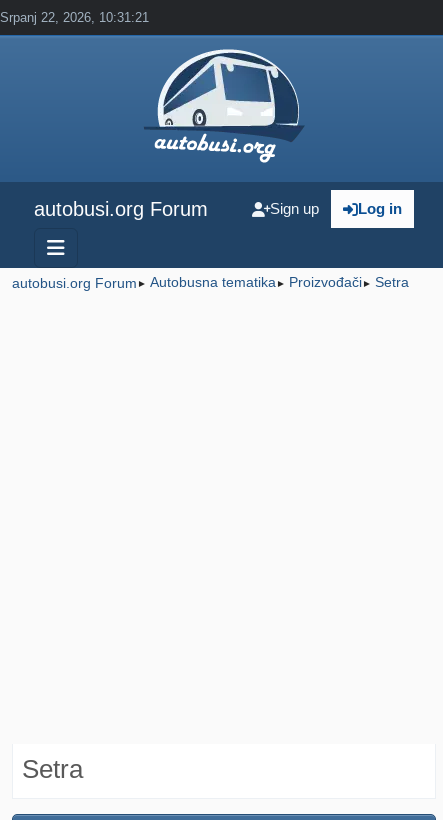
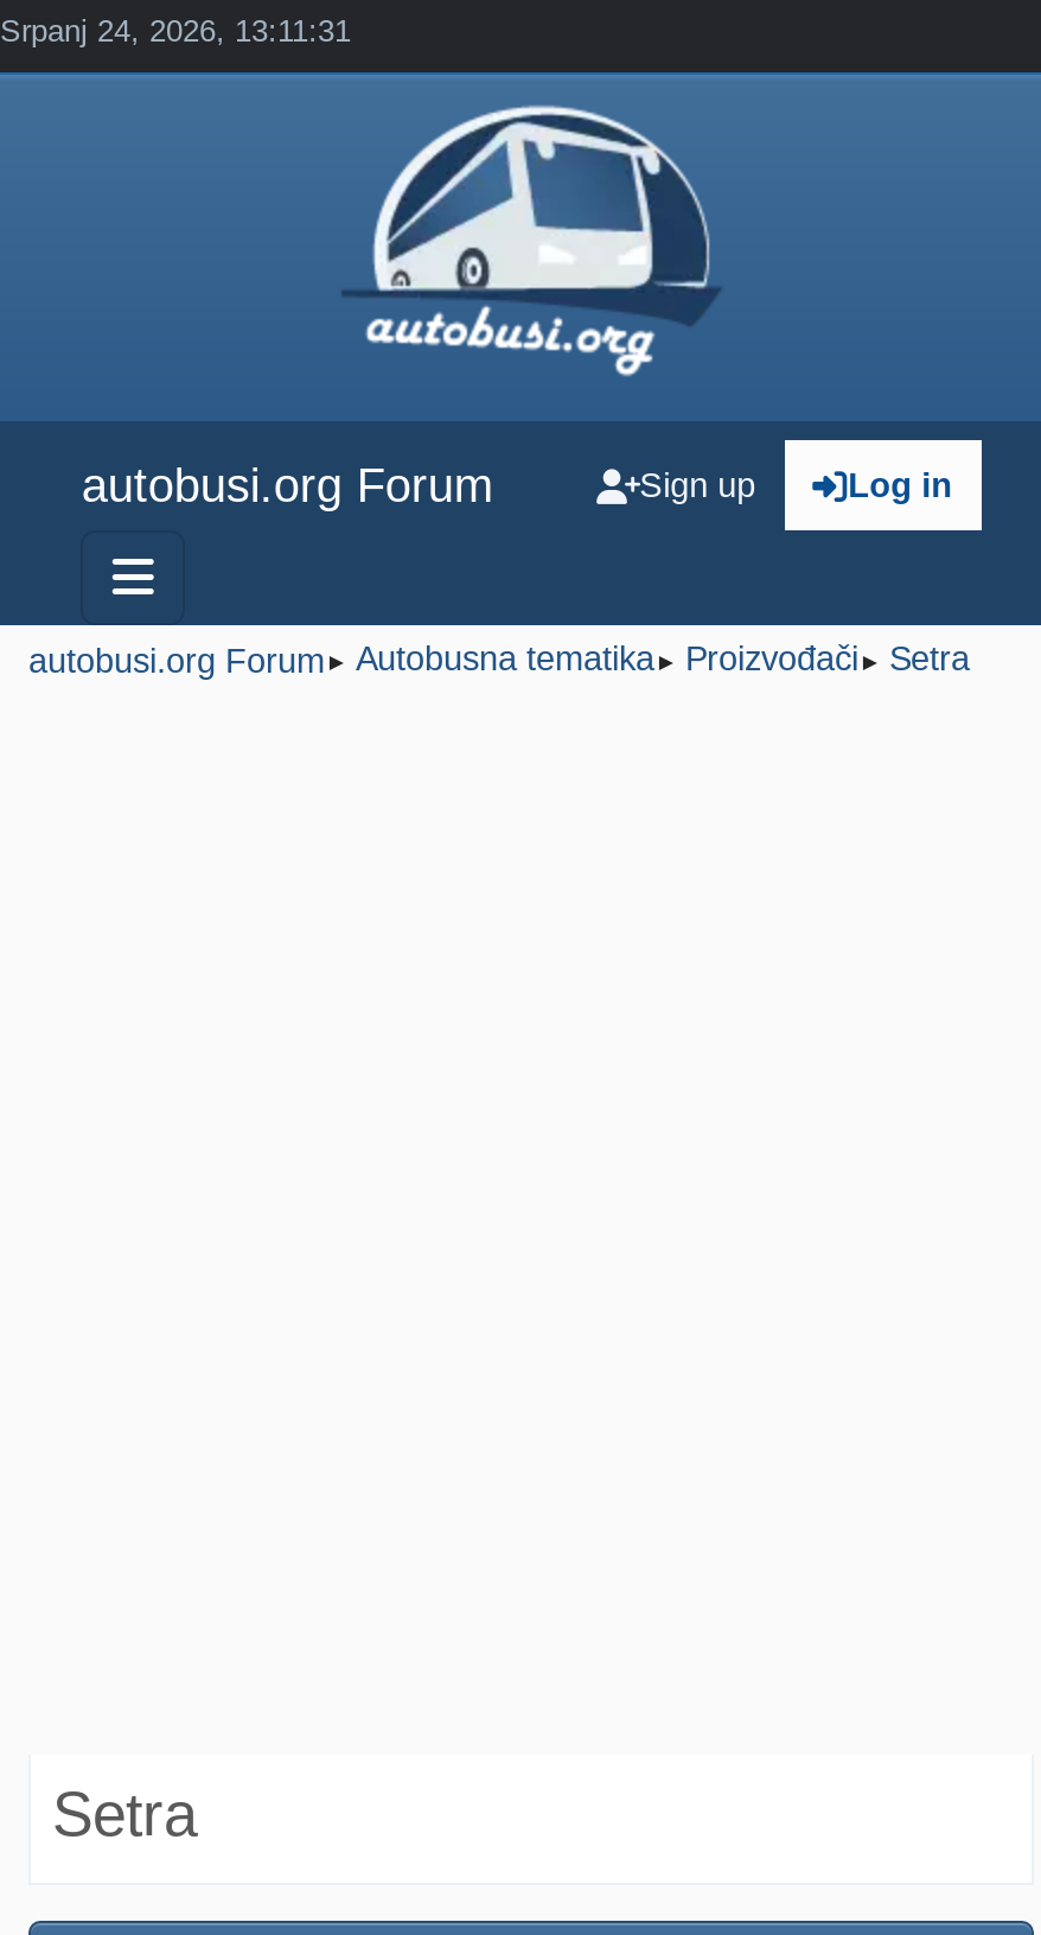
- Srpanj 22, 2026, 10:31:21
+ Srpanj 24, 2026, 13:11:31
